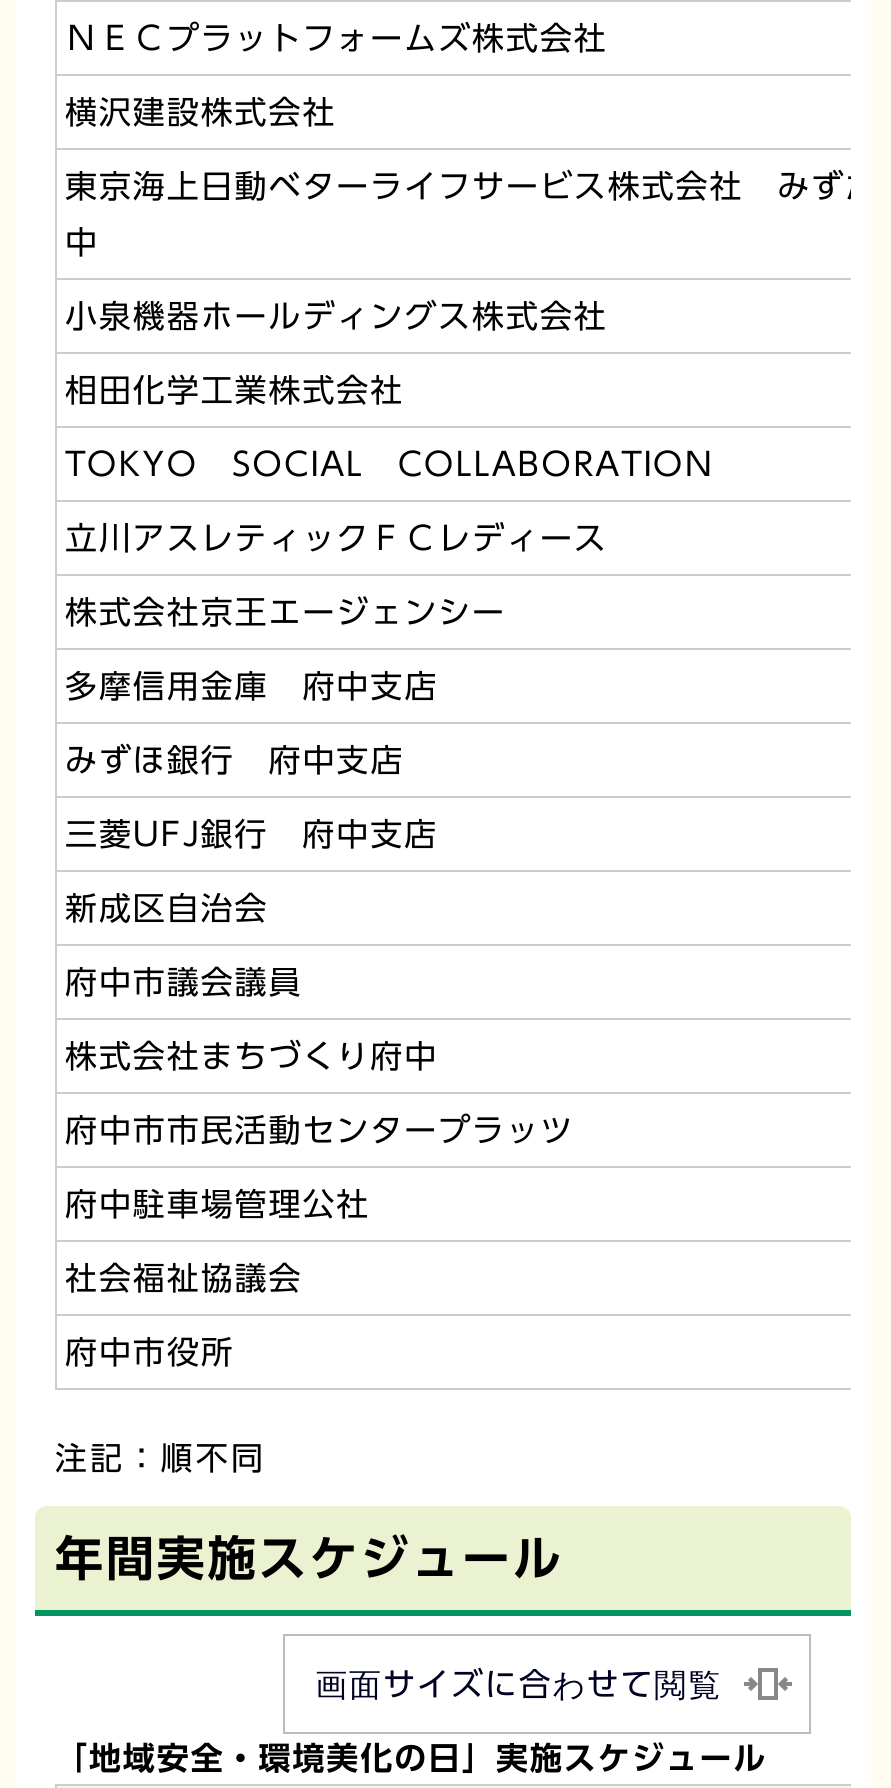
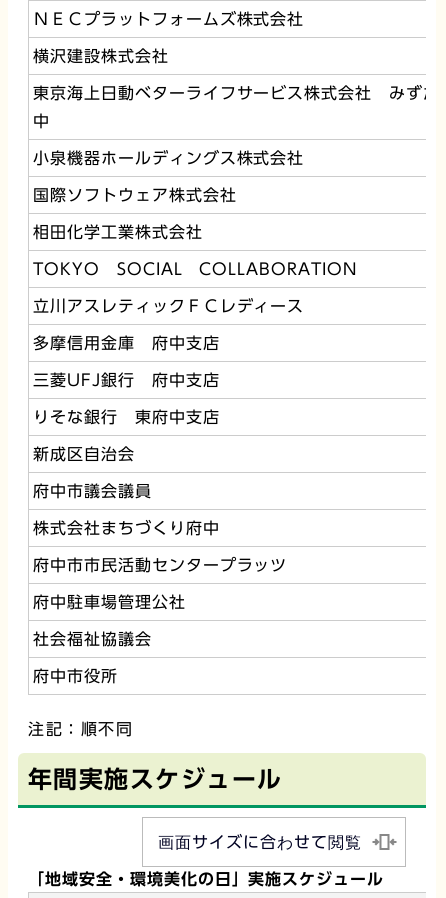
+ 国際ソフトウェア株式会社

moved down: 相田化学工業株式会社 | TOKYO SOCIAL COLLABORATION | 立川アスレティックＦＣレディース

- 株式会社京王エージェンシー

- みずほ銀行 府中支店

moved up: 三菱UFJ銀行 府中支店

+ りそな銀行 東府中支店
